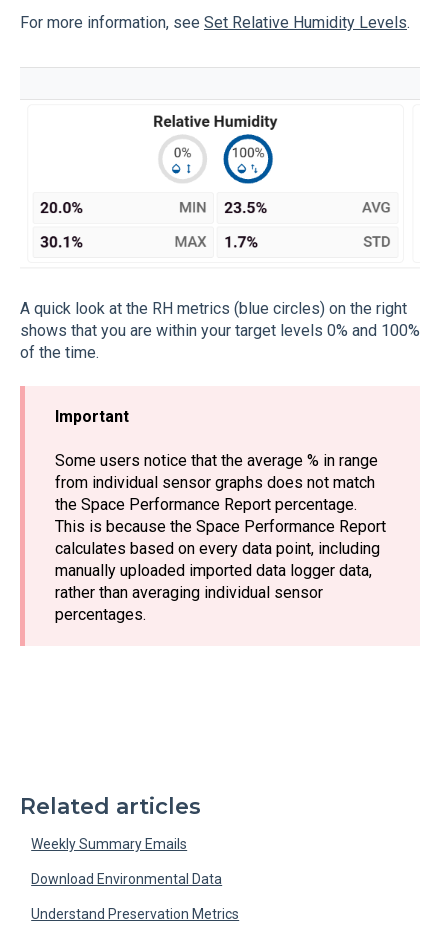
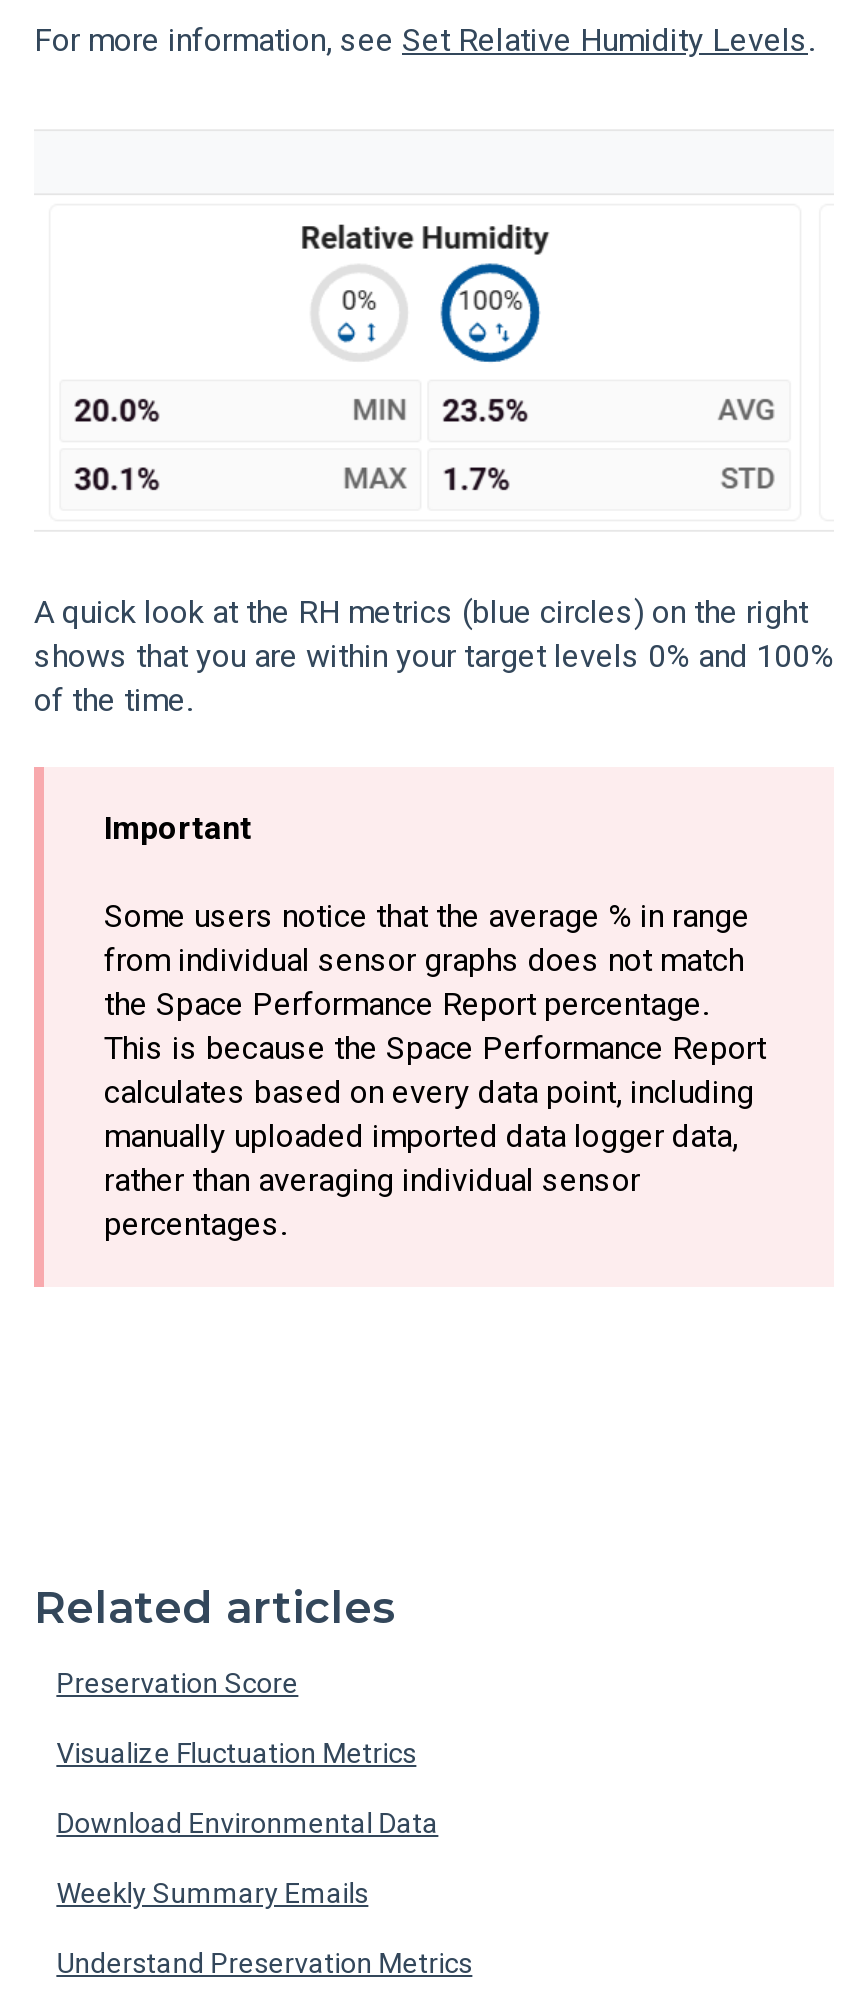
+ Preservation Score
+ Visualize Fluctuation Metrics

moved down: Weekly Summary Emails

moved up: Download Environmental Data
